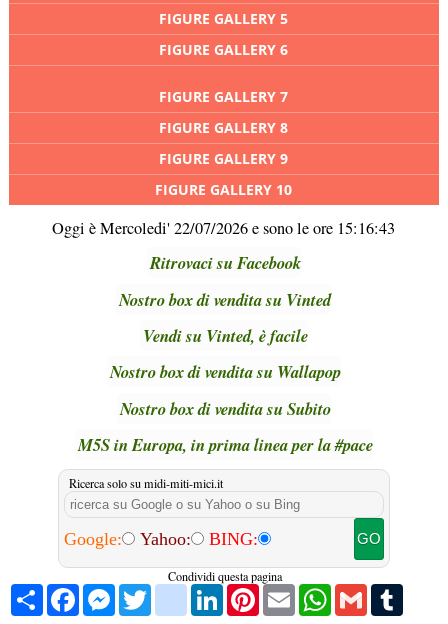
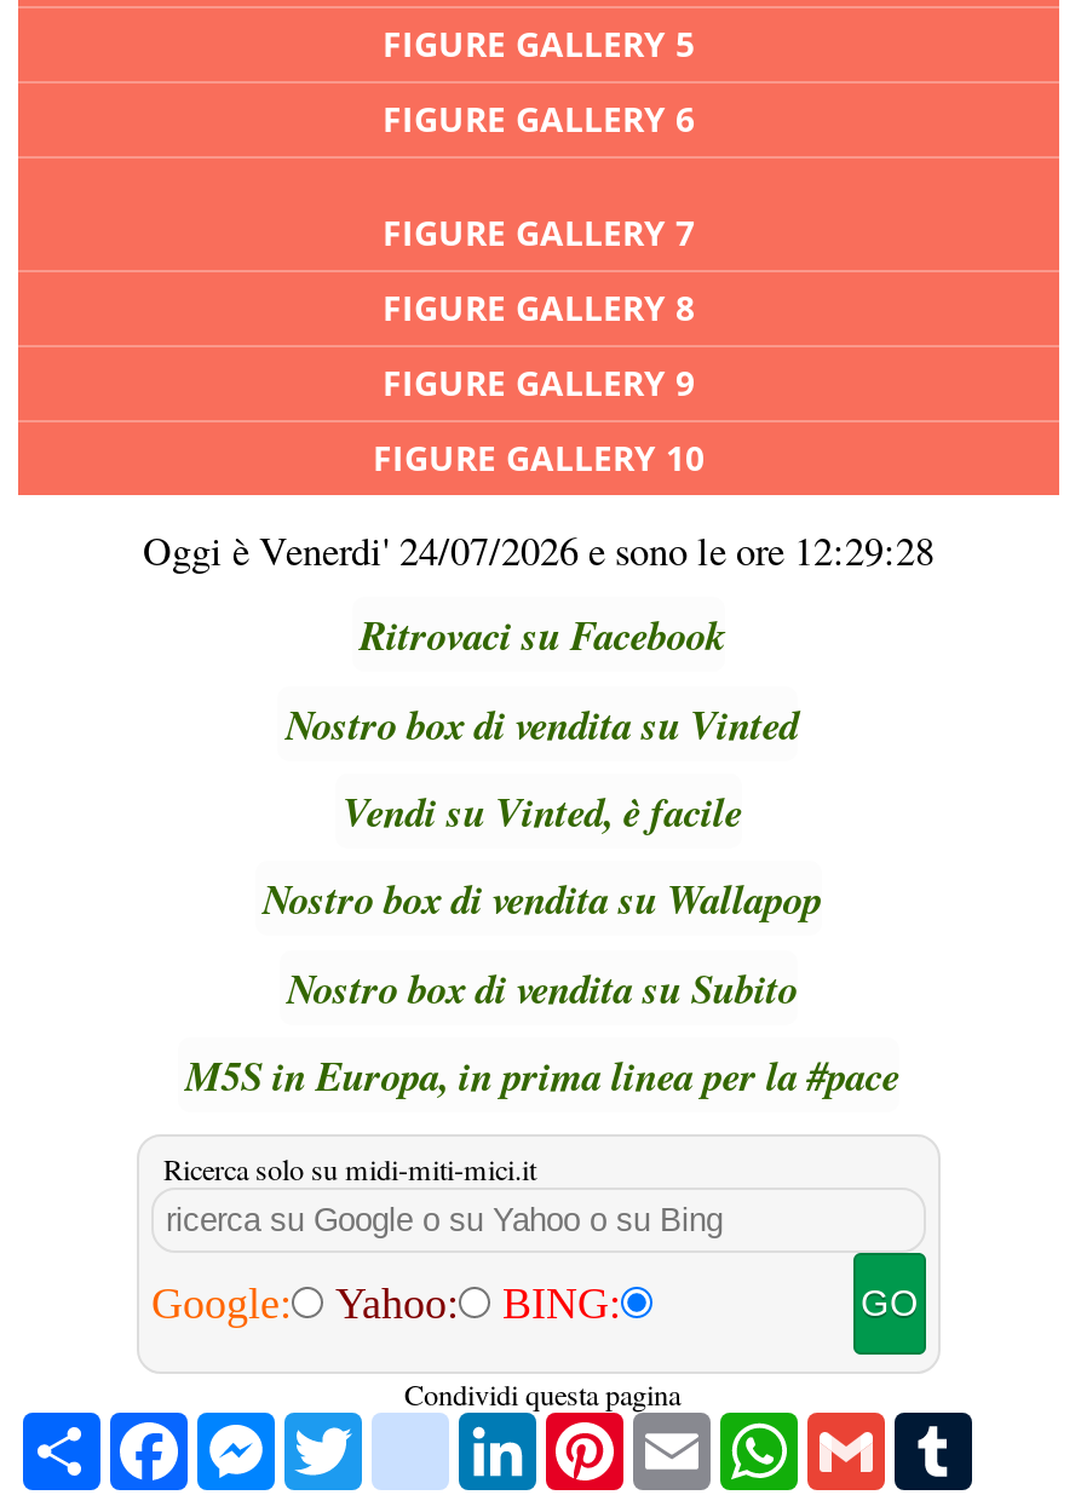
- Oggi è Mercoledi' 22/07/2026 e sono le ore 15:16:43
+ Oggi è Venerdi' 24/07/2026 e sono le ore 12:29:28
